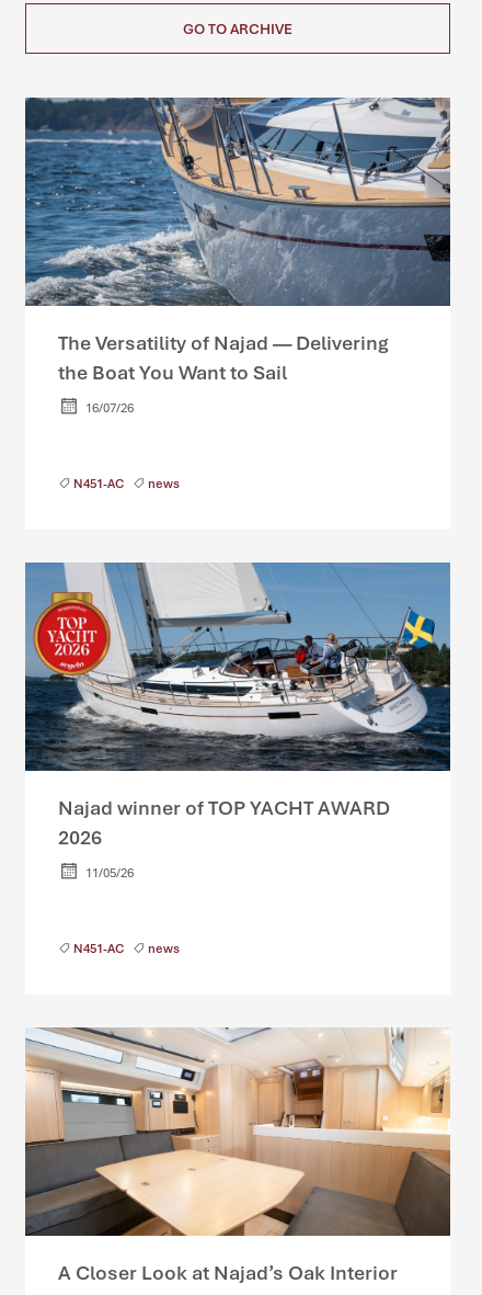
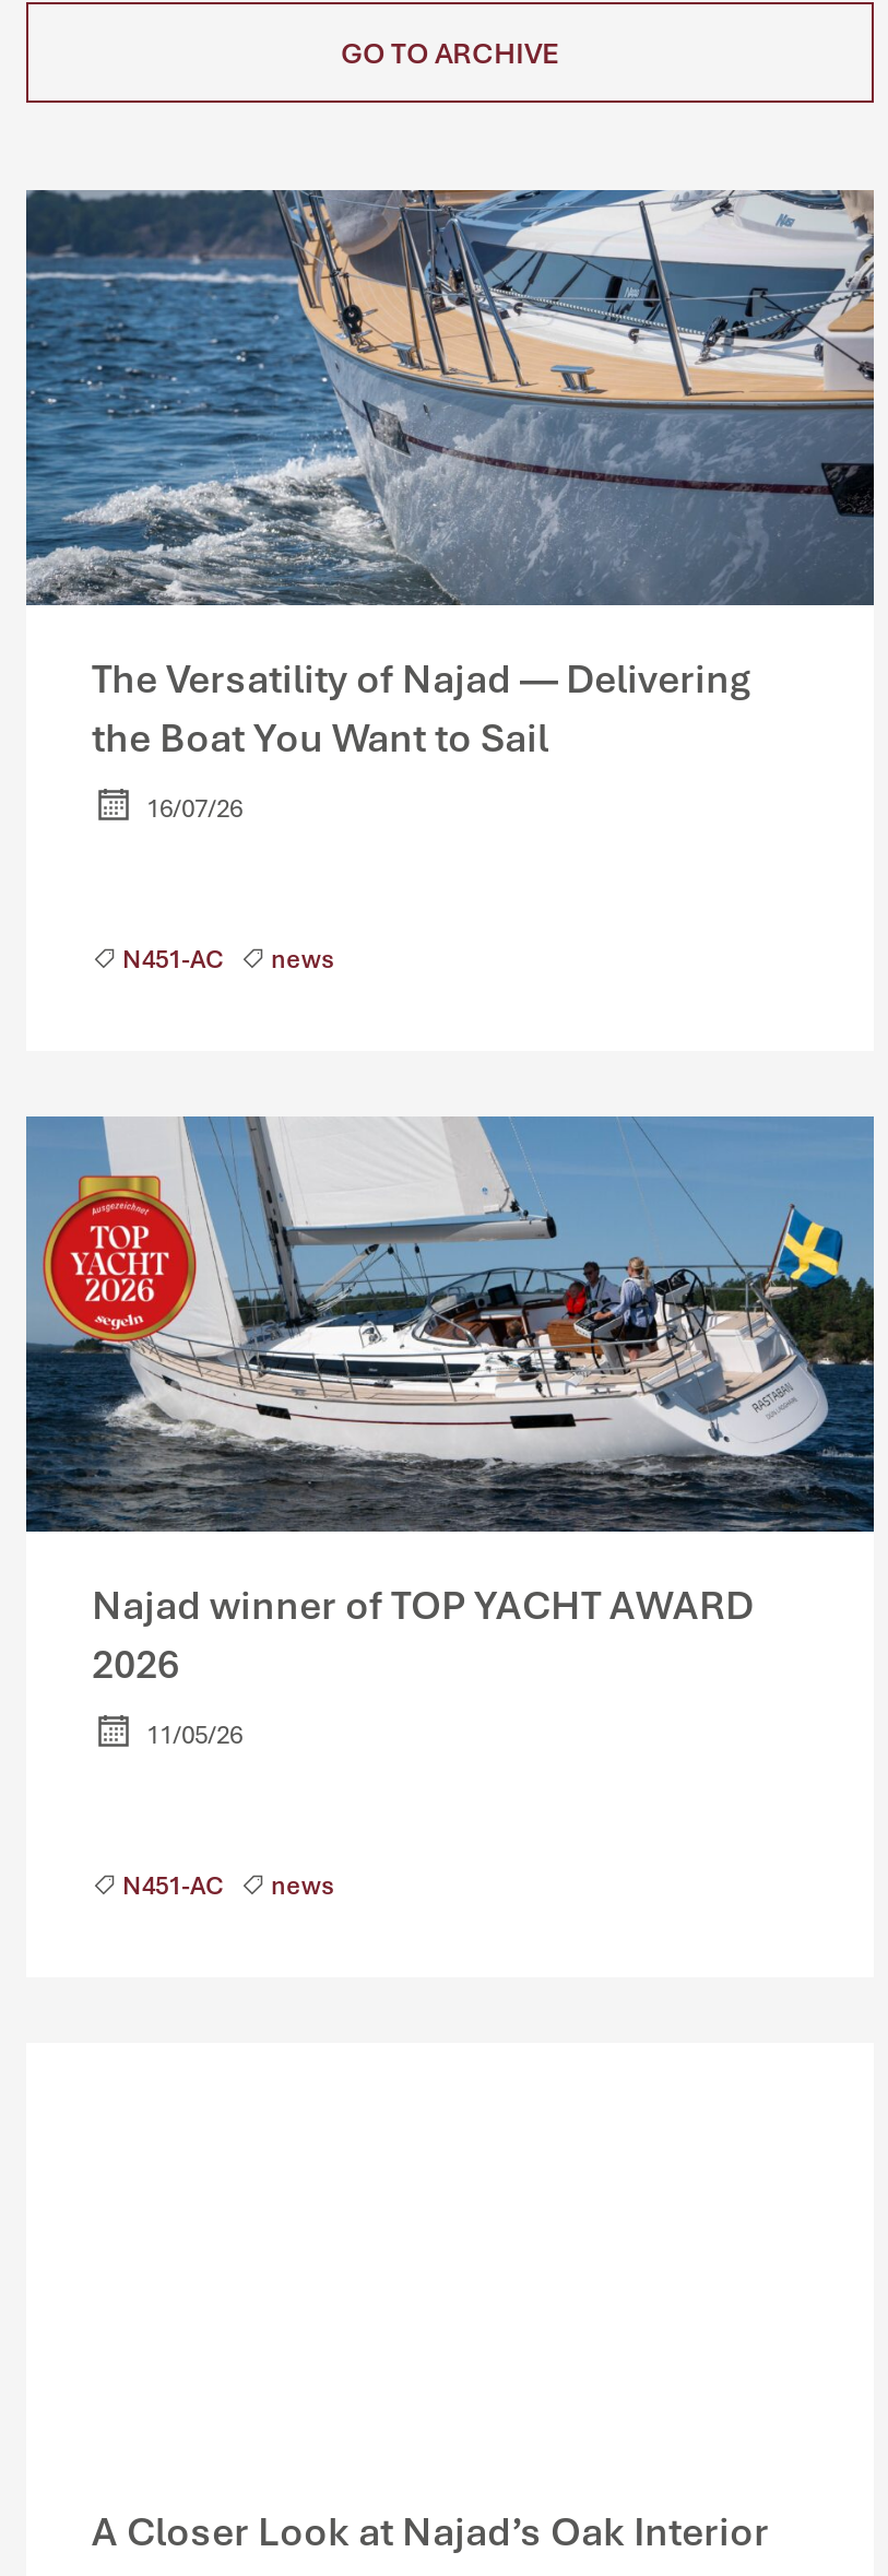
- [image]
